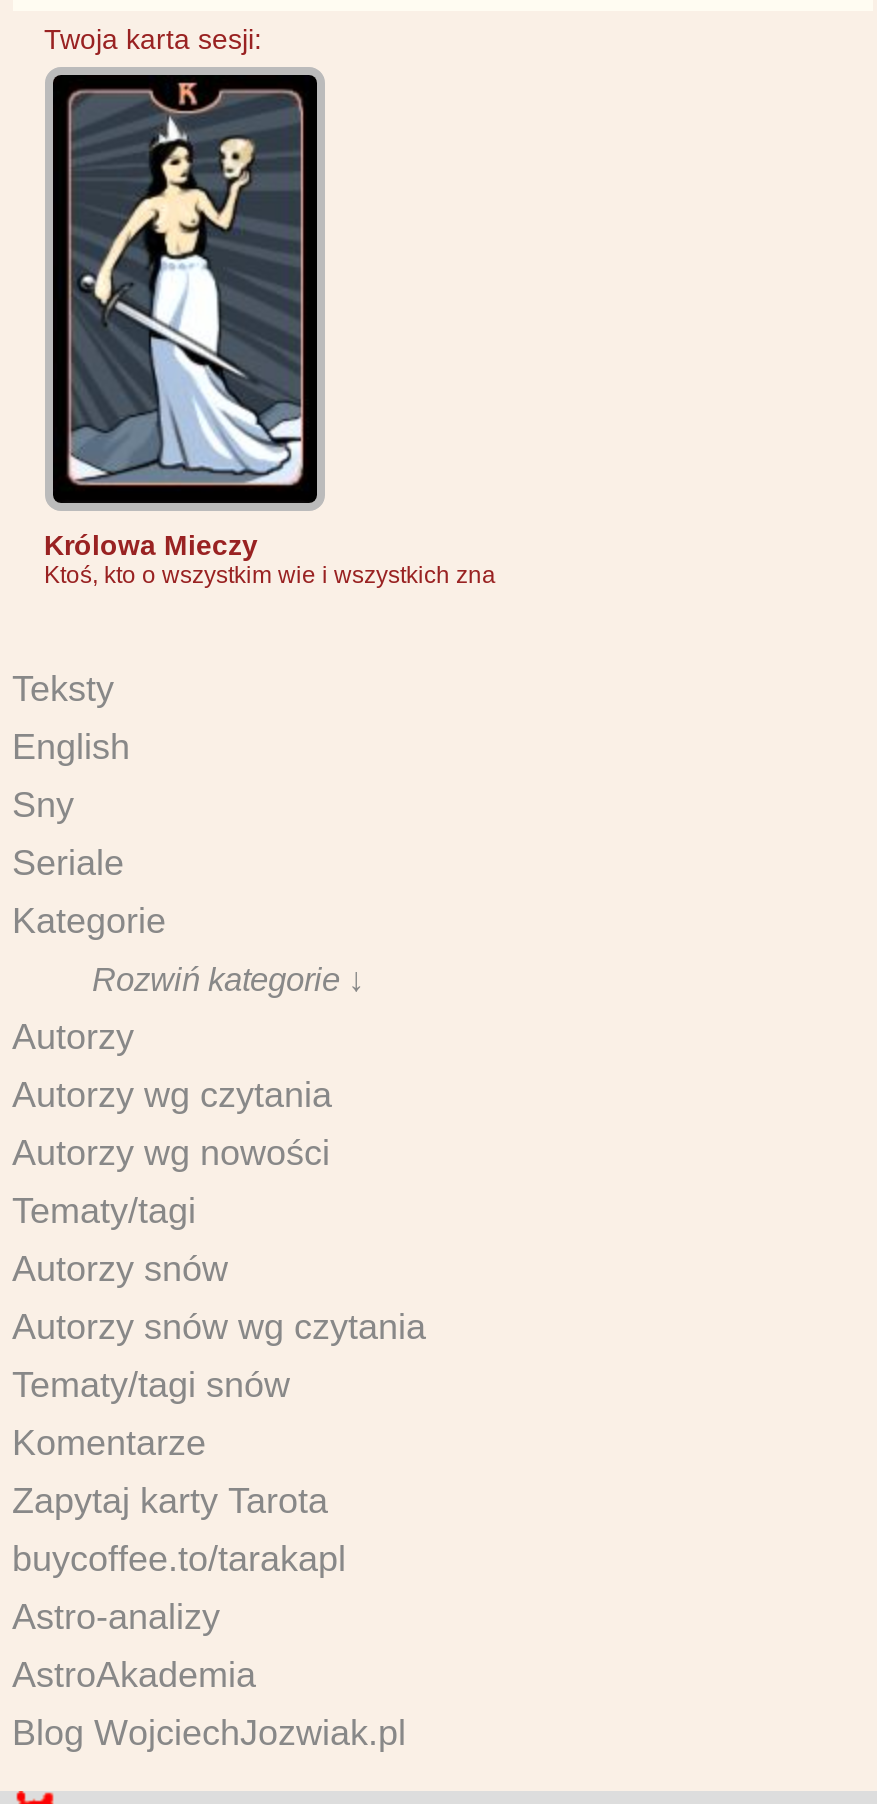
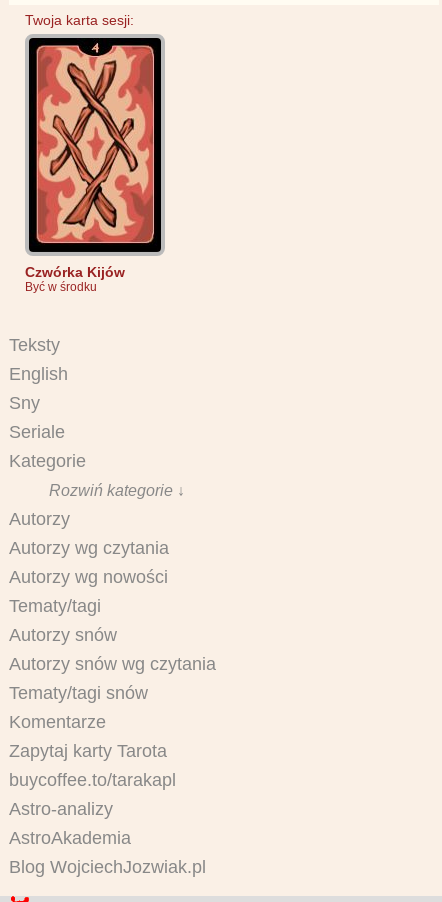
- [image]
- Królowa Mieczy
- Ktoś, kto o wszystkim wie i wszystkich zna
+ [image]
+ Czwórka Kijów
+ Być w środku
